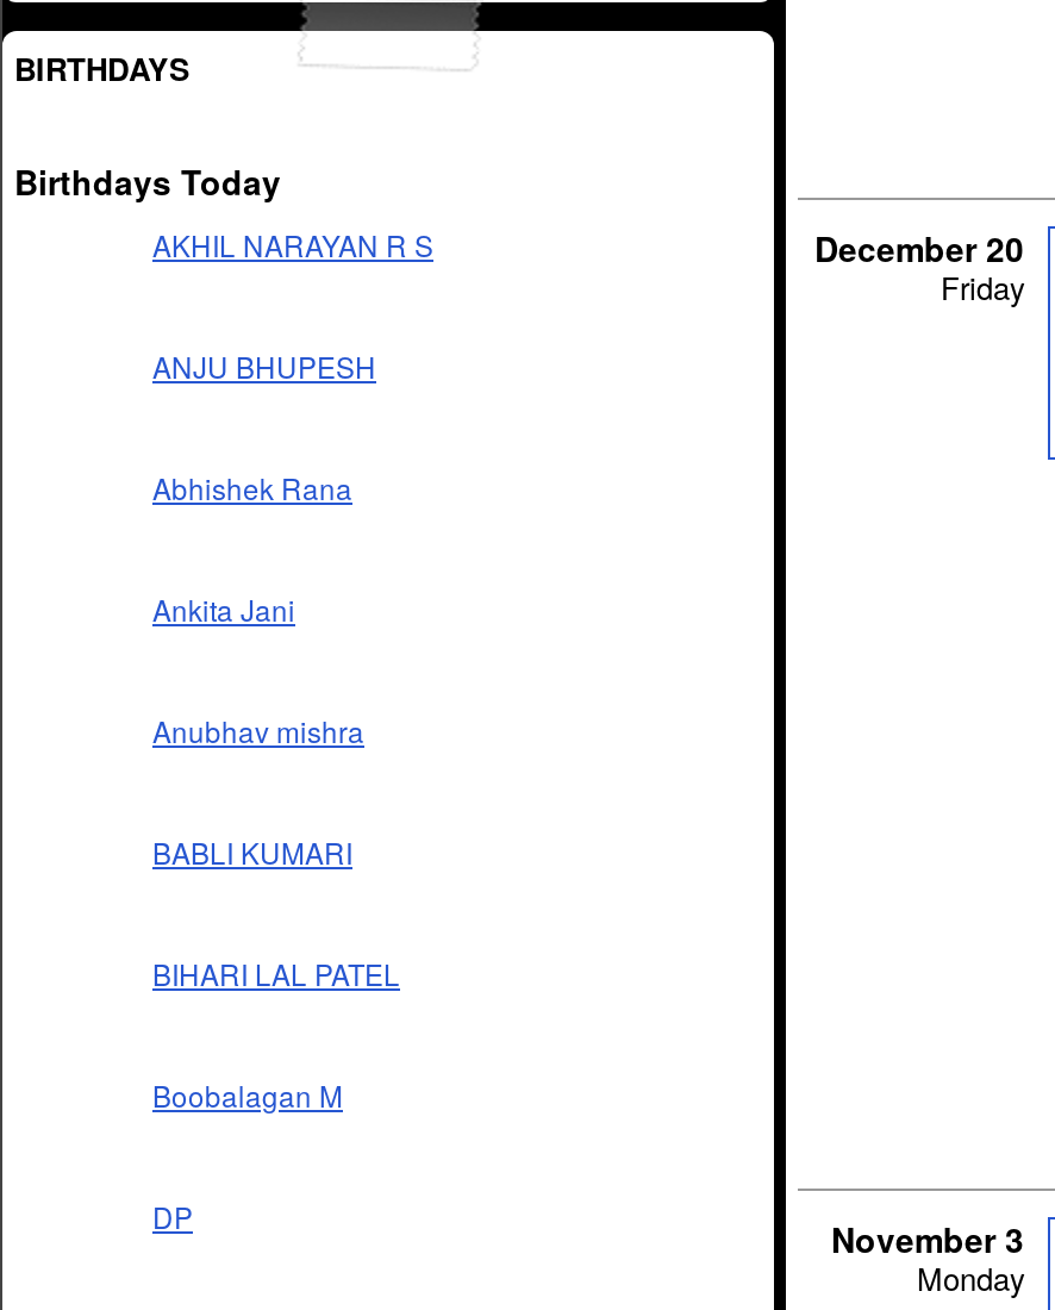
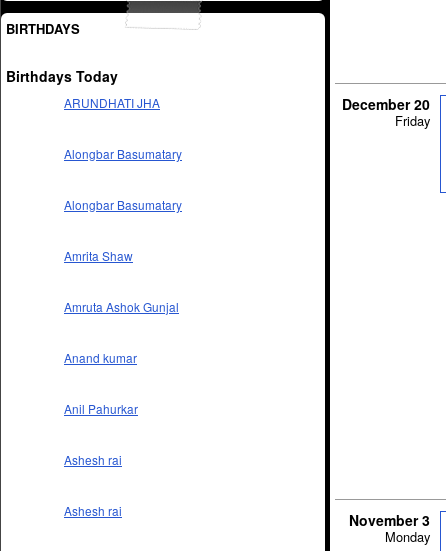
- AKHIL NARAYAN R S
+ ARUNDHATI JHA

- ANJU BHUPESH
+ Alongbar Basumatary

- Abhishek Rana
+ Alongbar Basumatary

- Ankita Jani
+ Amrita Shaw

- Anubhav mishra
+ Amruta Ashok Gunjal

- BABLI KUMARI
+ Anand kumar

- BIHARI LAL PATEL
+ Anil Pahurkar

- Boobalagan M
+ Ashesh rai

- DP
+ Ashesh rai
